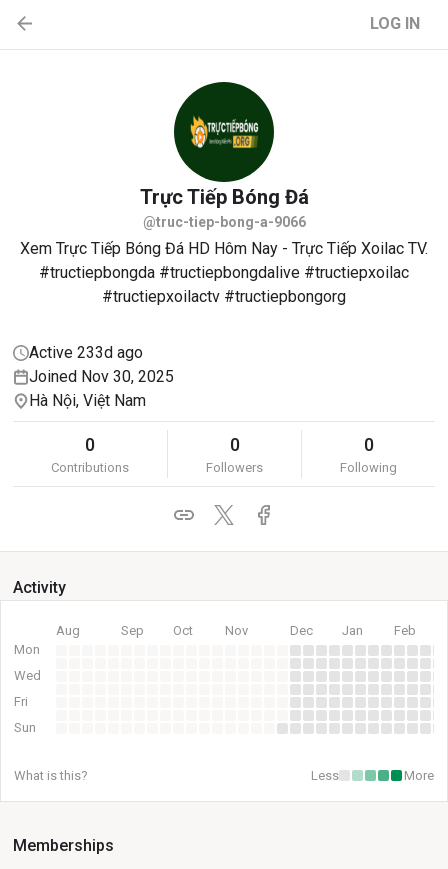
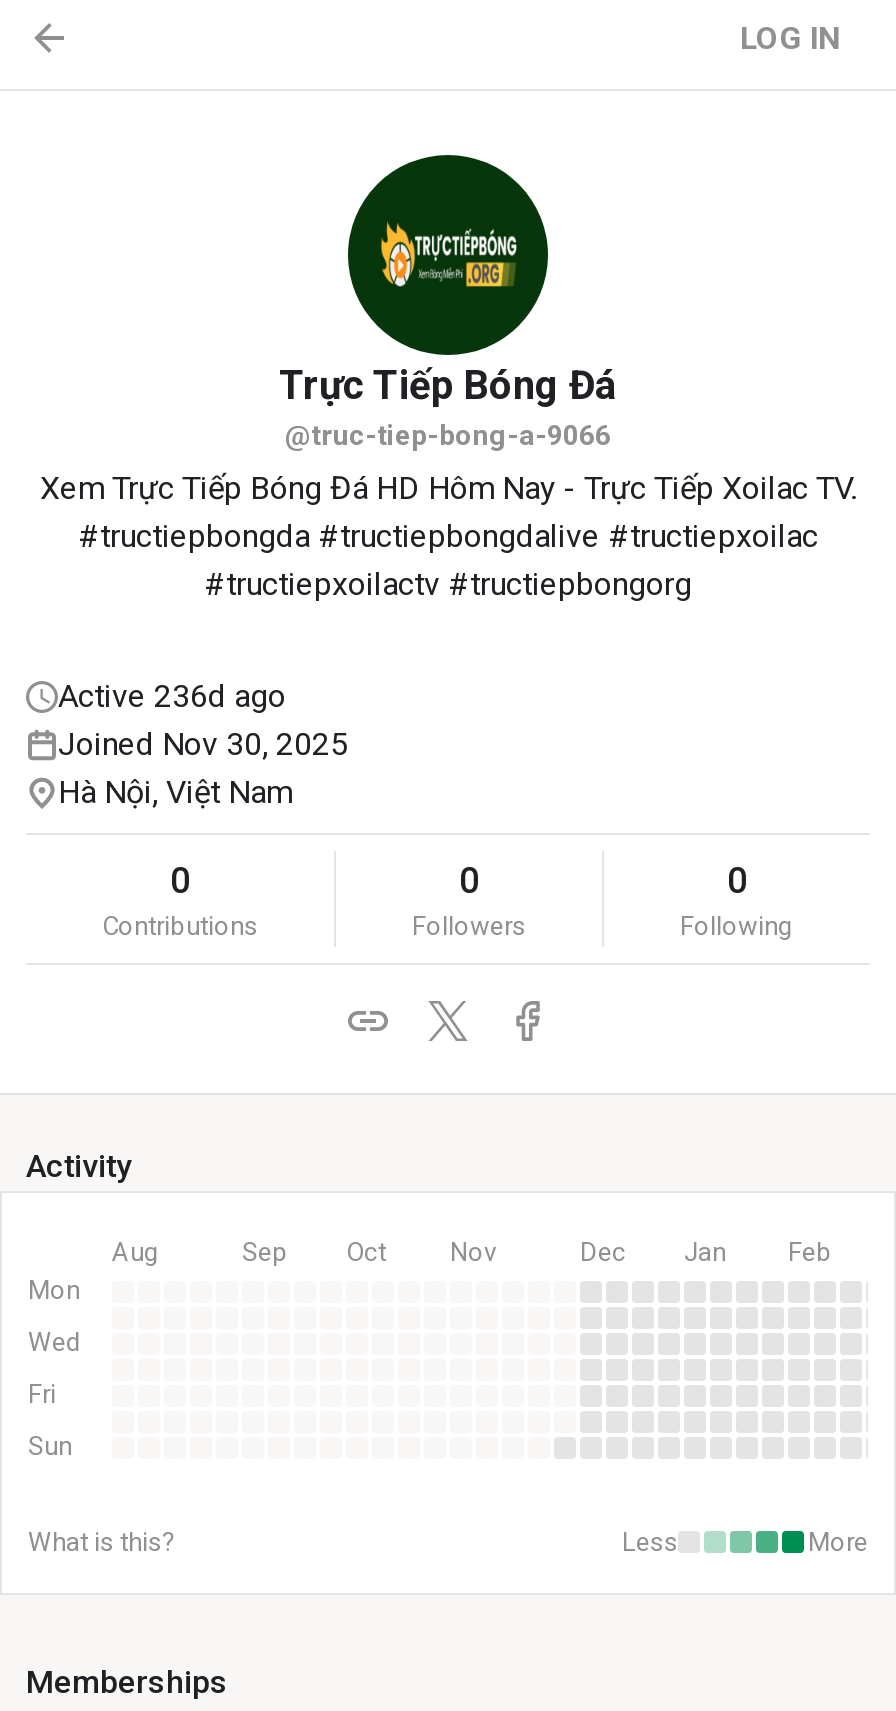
- Active 233d ago
+ Active 236d ago
